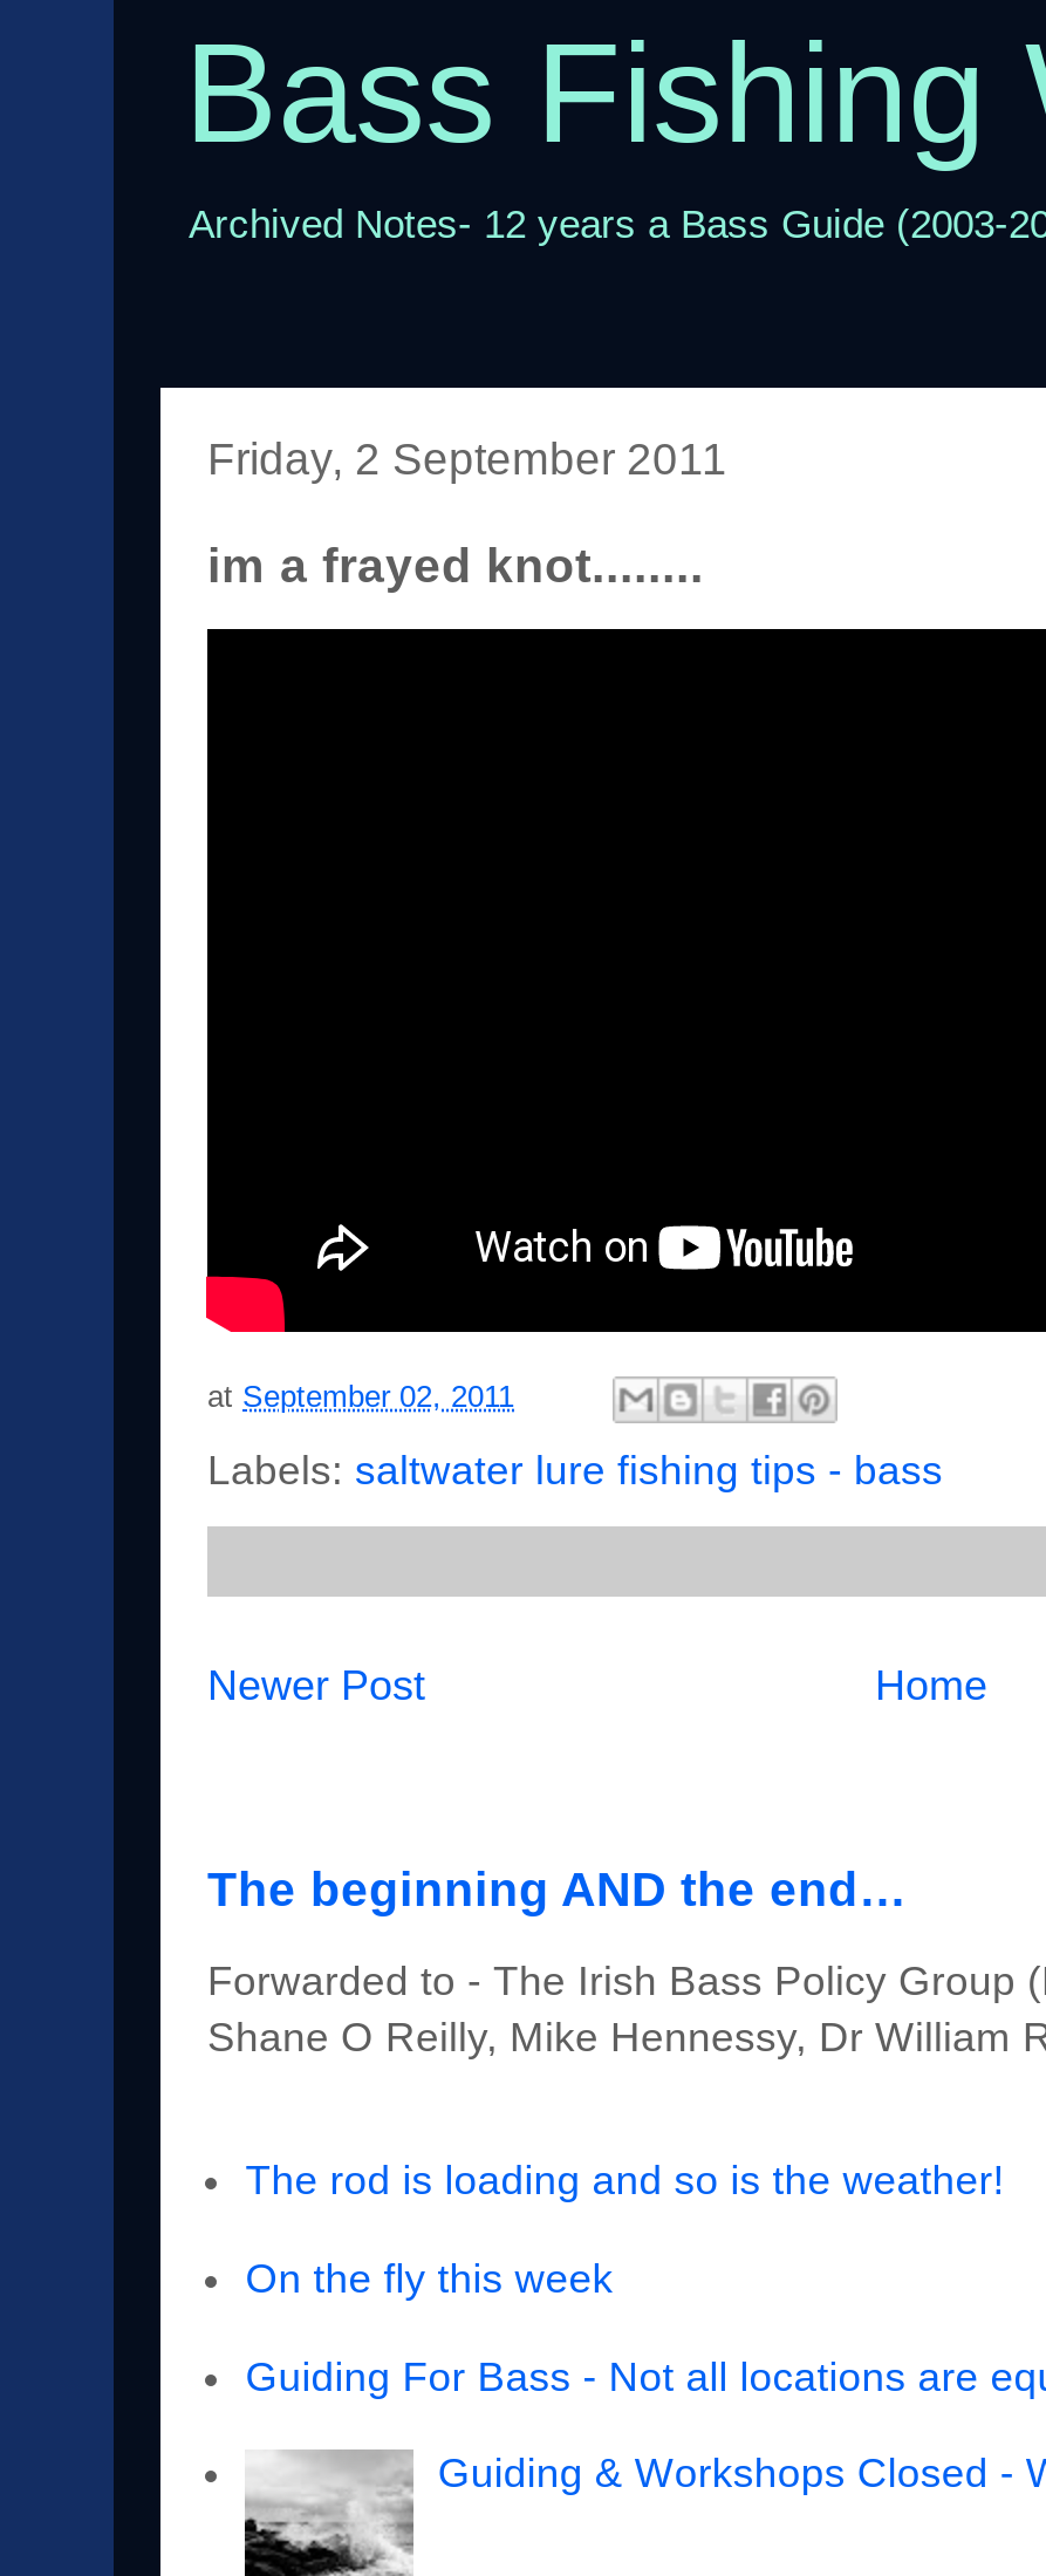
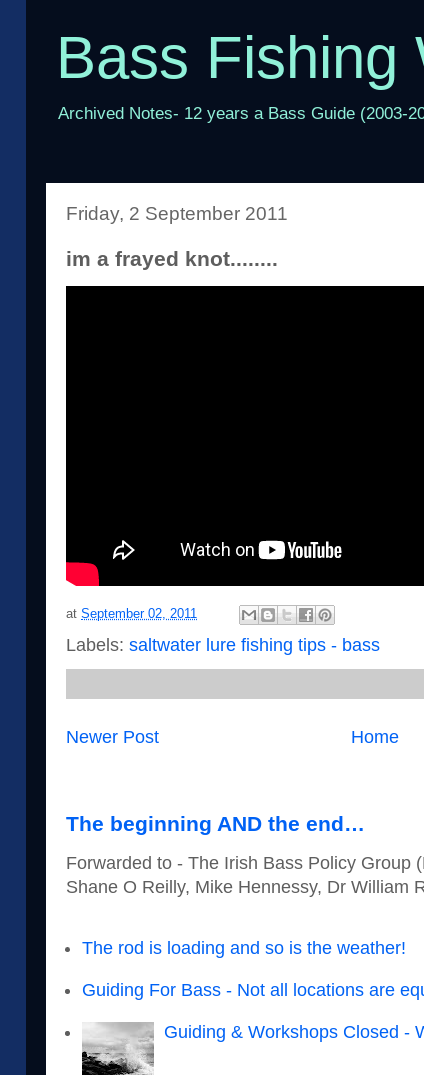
- On the fly this week
